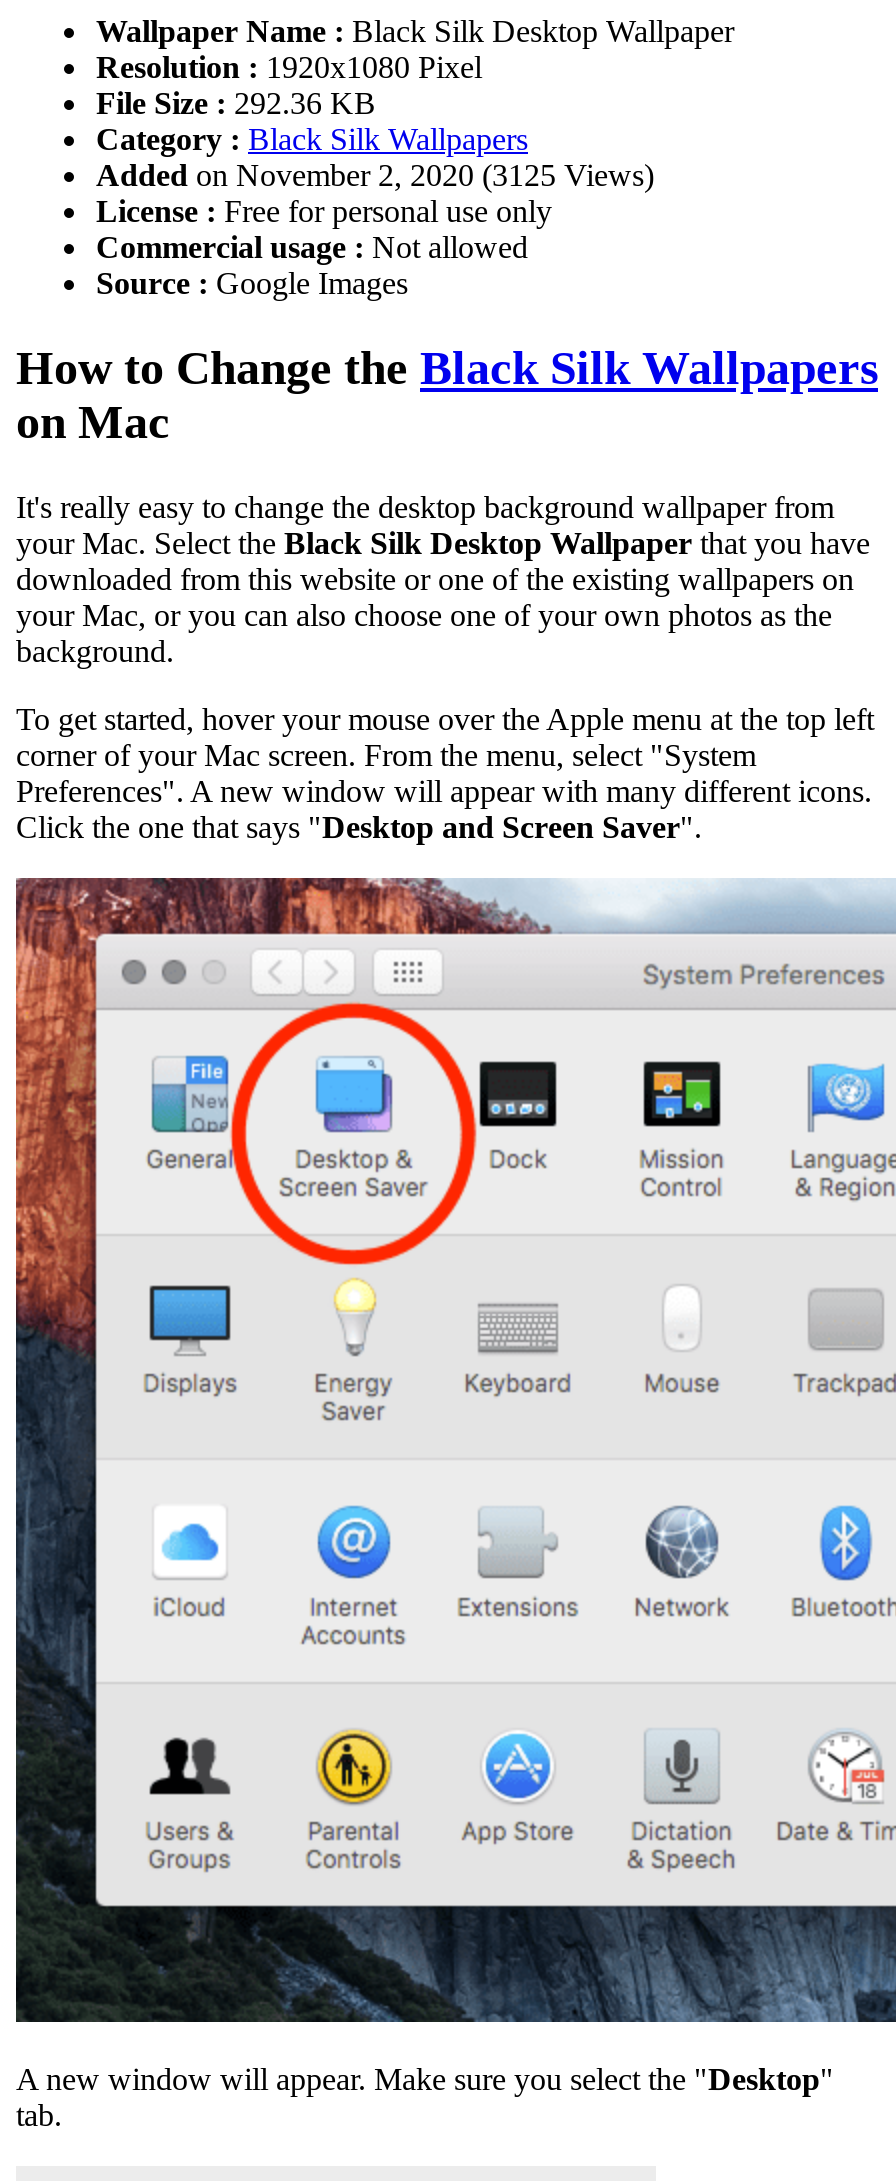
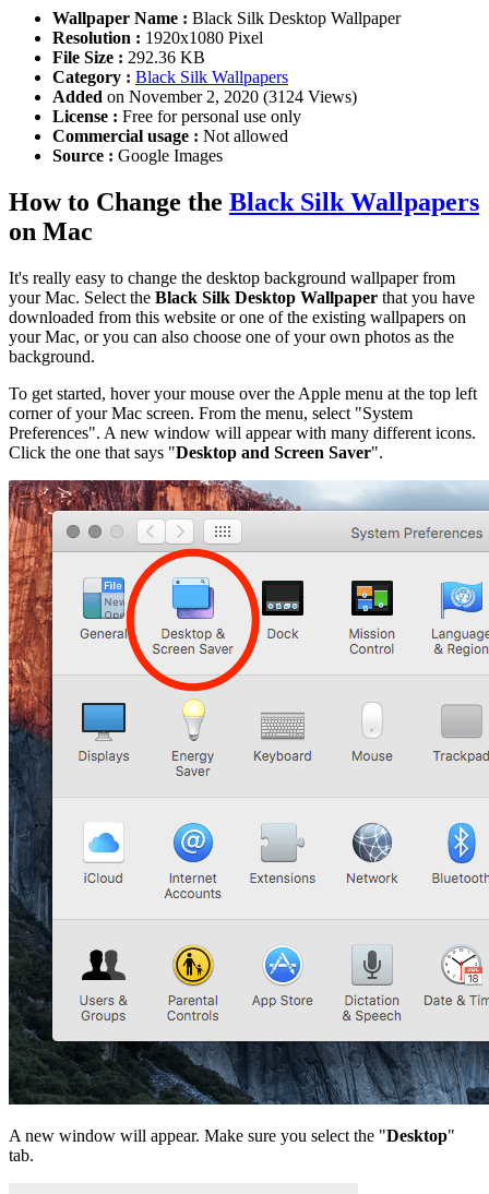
- Added on November 2, 2020 (3125 Views)
+ Added on November 2, 2020 (3124 Views)
